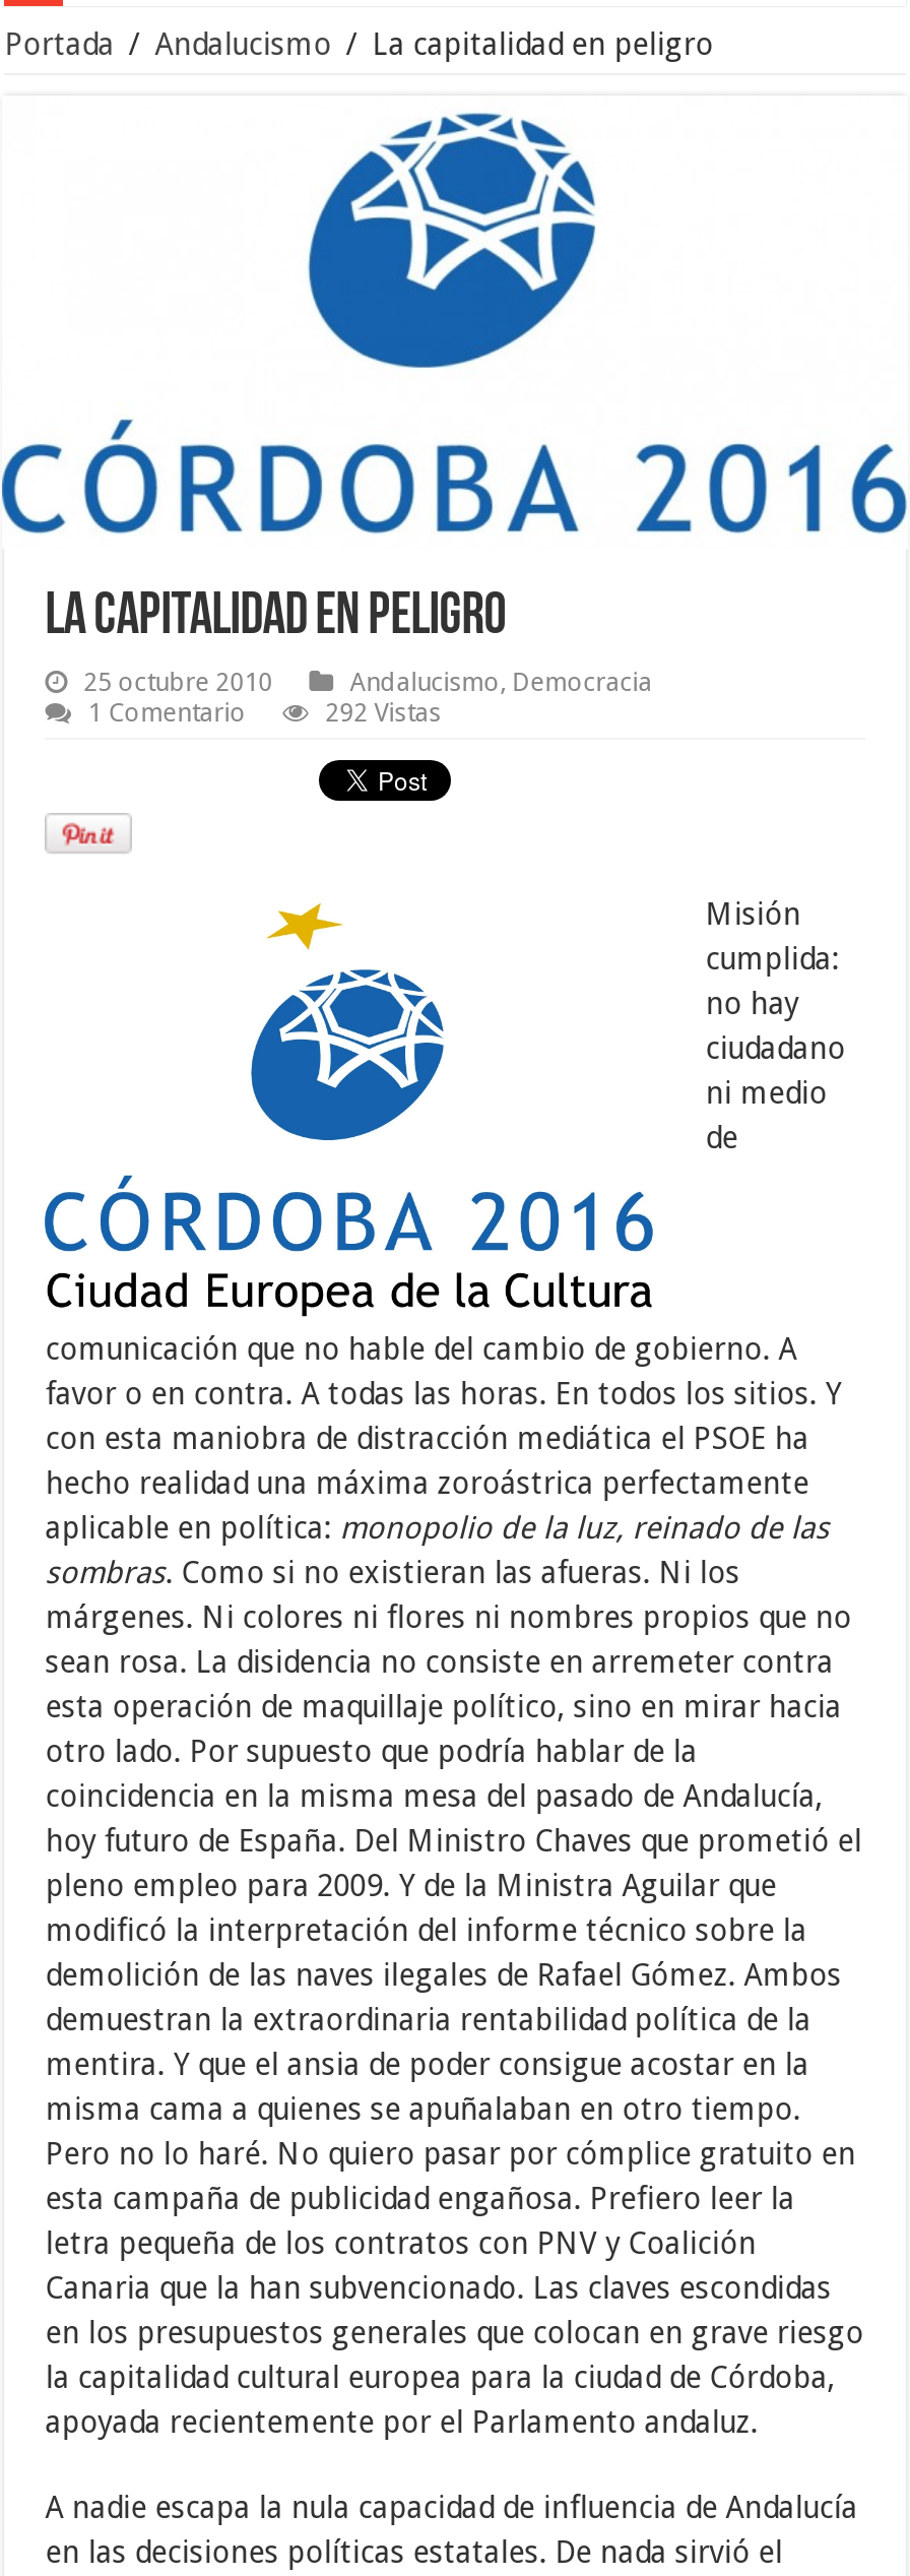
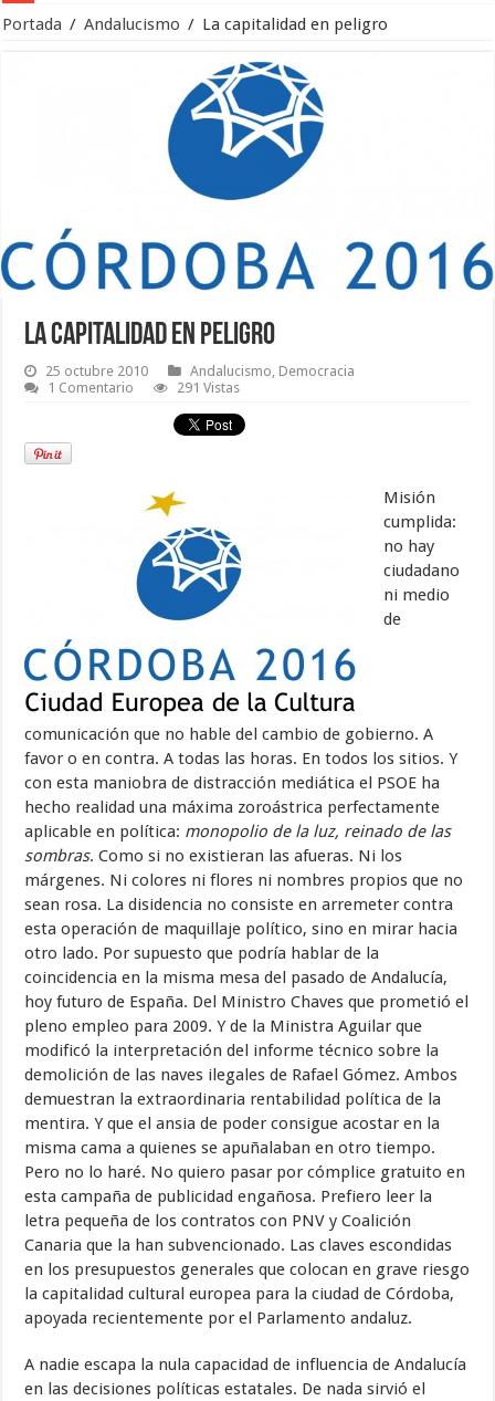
- 292 Vistas
+ 291 Vistas
